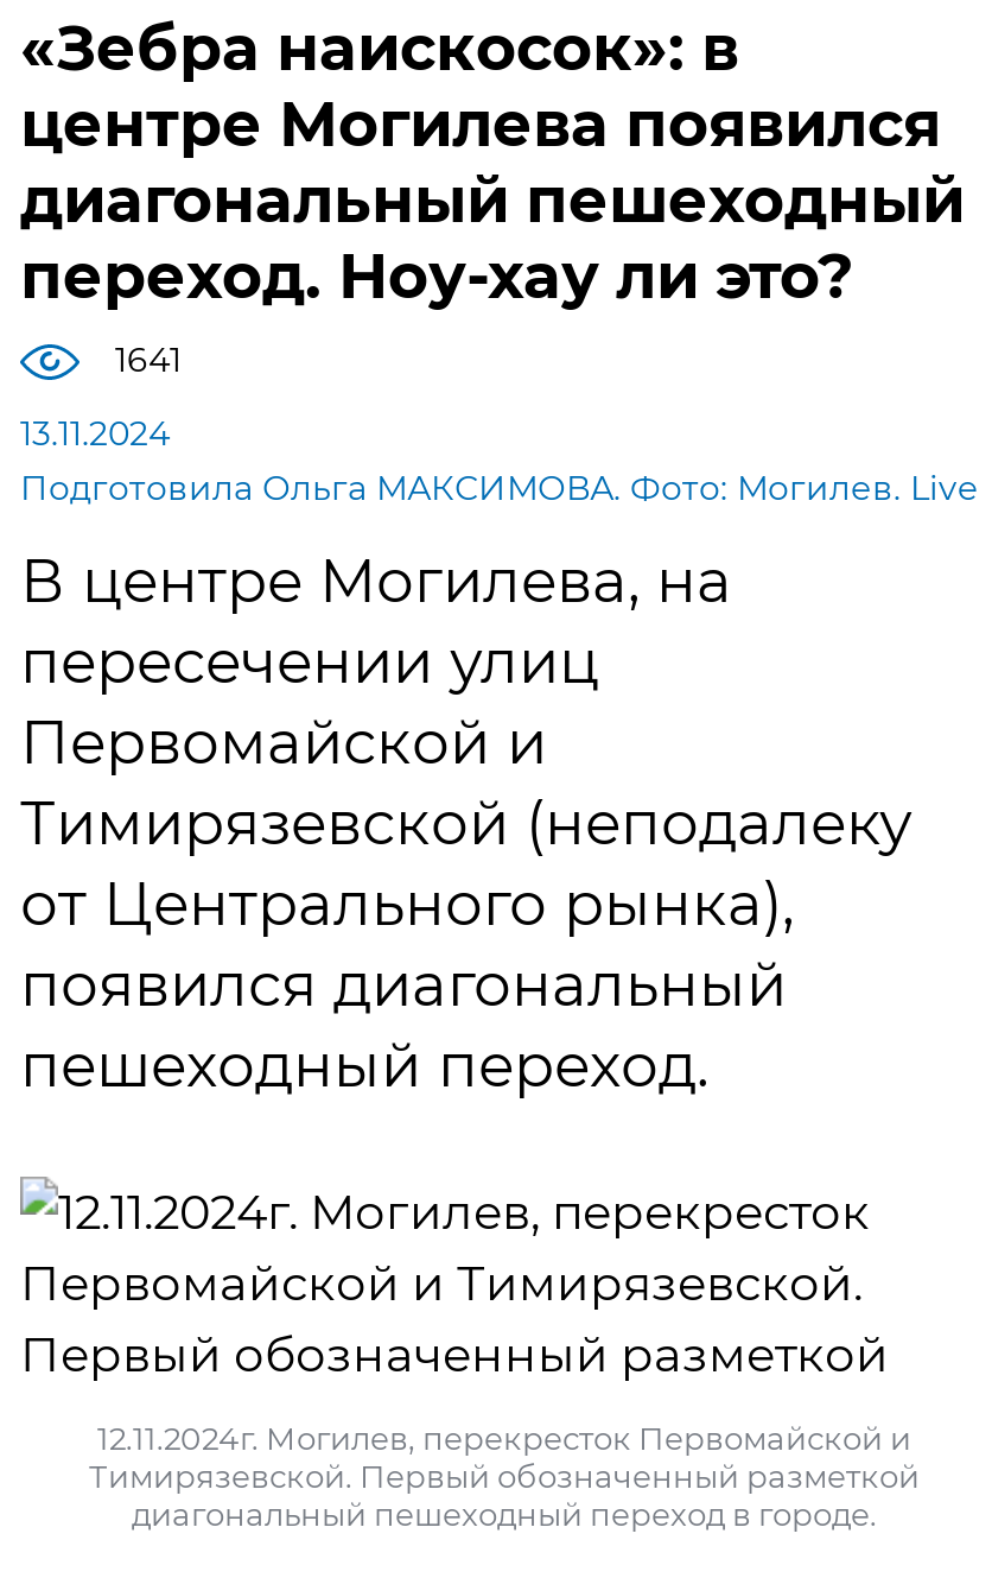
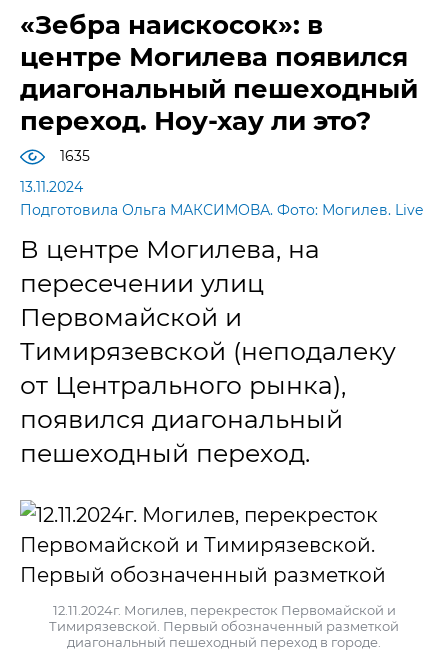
- 1641
+ 1635
